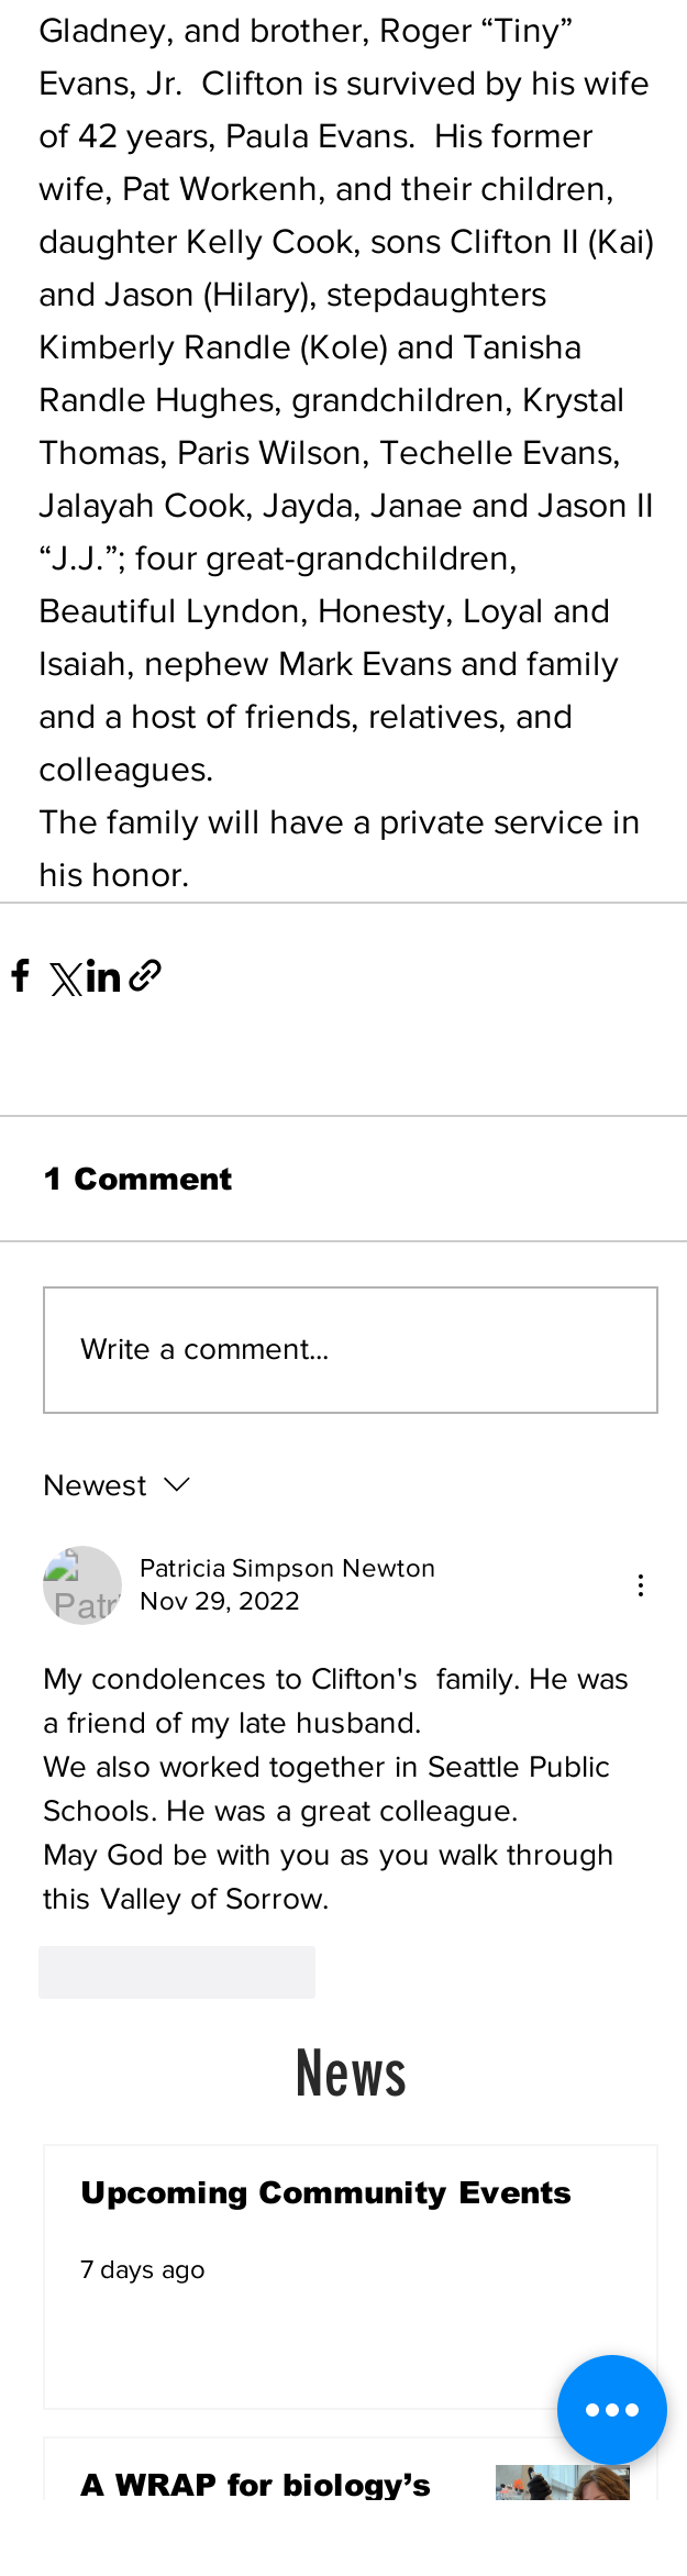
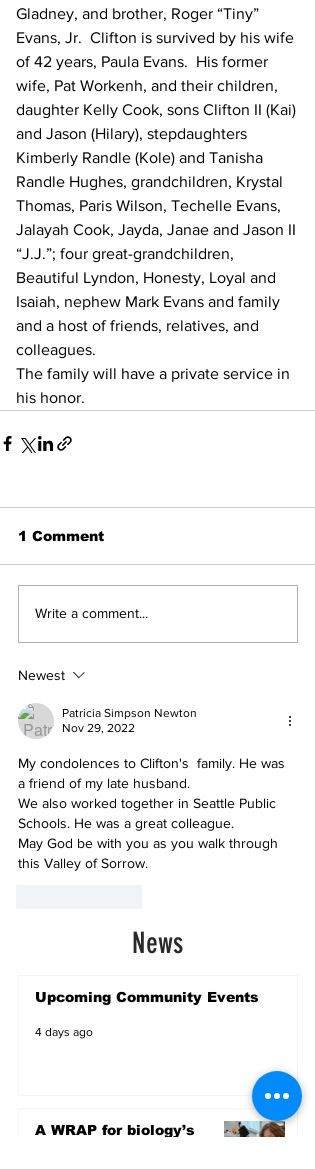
- 7 days ago
+ 4 days ago
